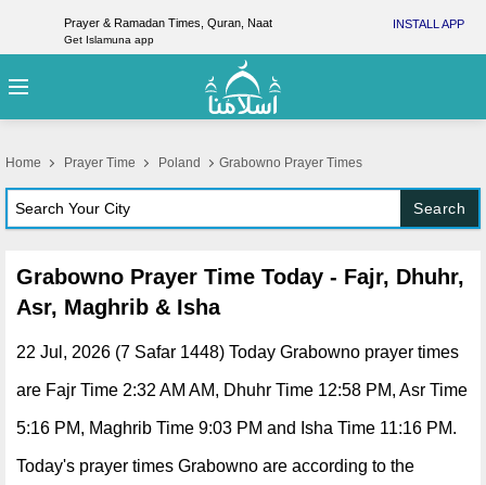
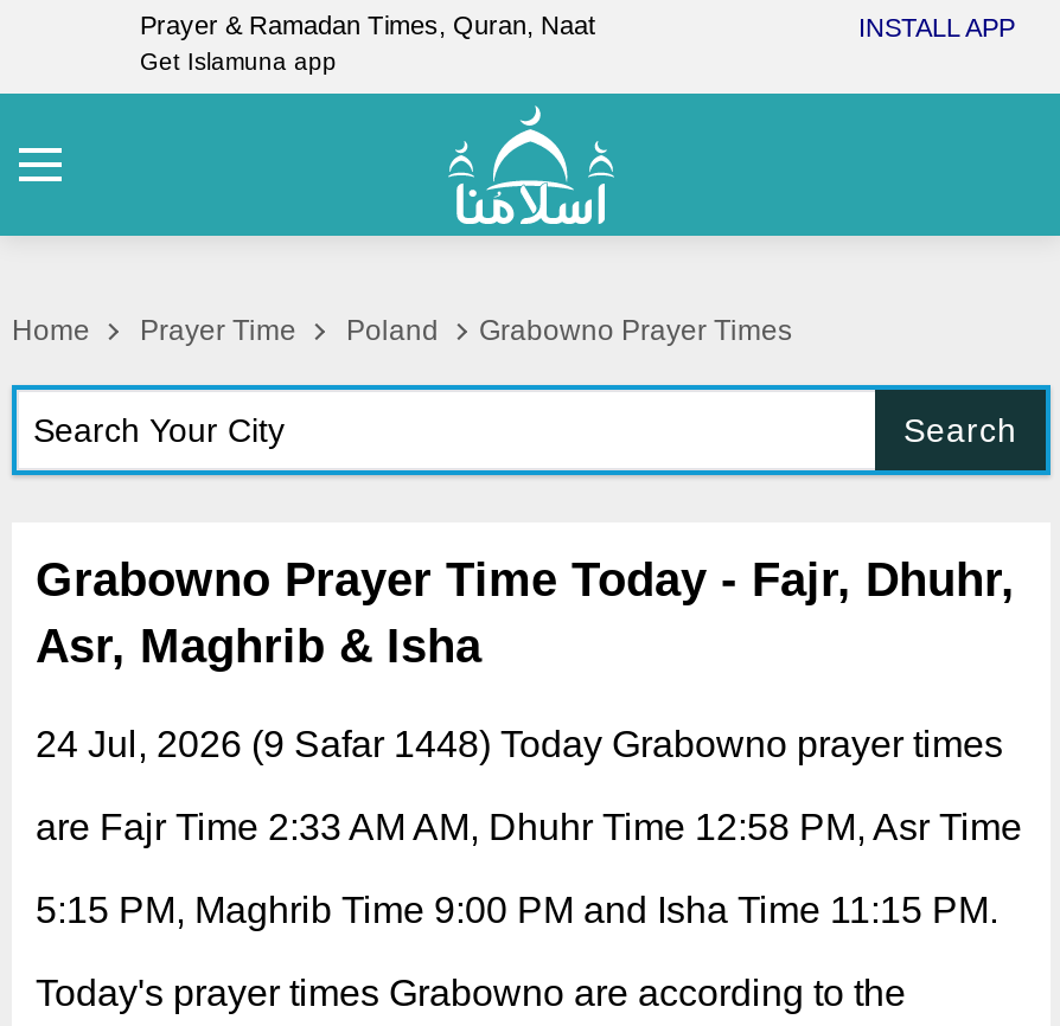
- 22 Jul, 2026 (7 Safar 1448) Today Grabowno prayer times
+ 24 Jul, 2026 (9 Safar 1448) Today Grabowno prayer times

- are Fajr Time 2:32 AM AM, Dhuhr Time 12:58 PM, Asr Time
+ are Fajr Time 2:33 AM AM, Dhuhr Time 12:58 PM, Asr Time

- 5:16 PM, Maghrib Time 9:03 PM and Isha Time 11:16 PM.
+ 5:15 PM, Maghrib Time 9:00 PM and Isha Time 11:15 PM.
